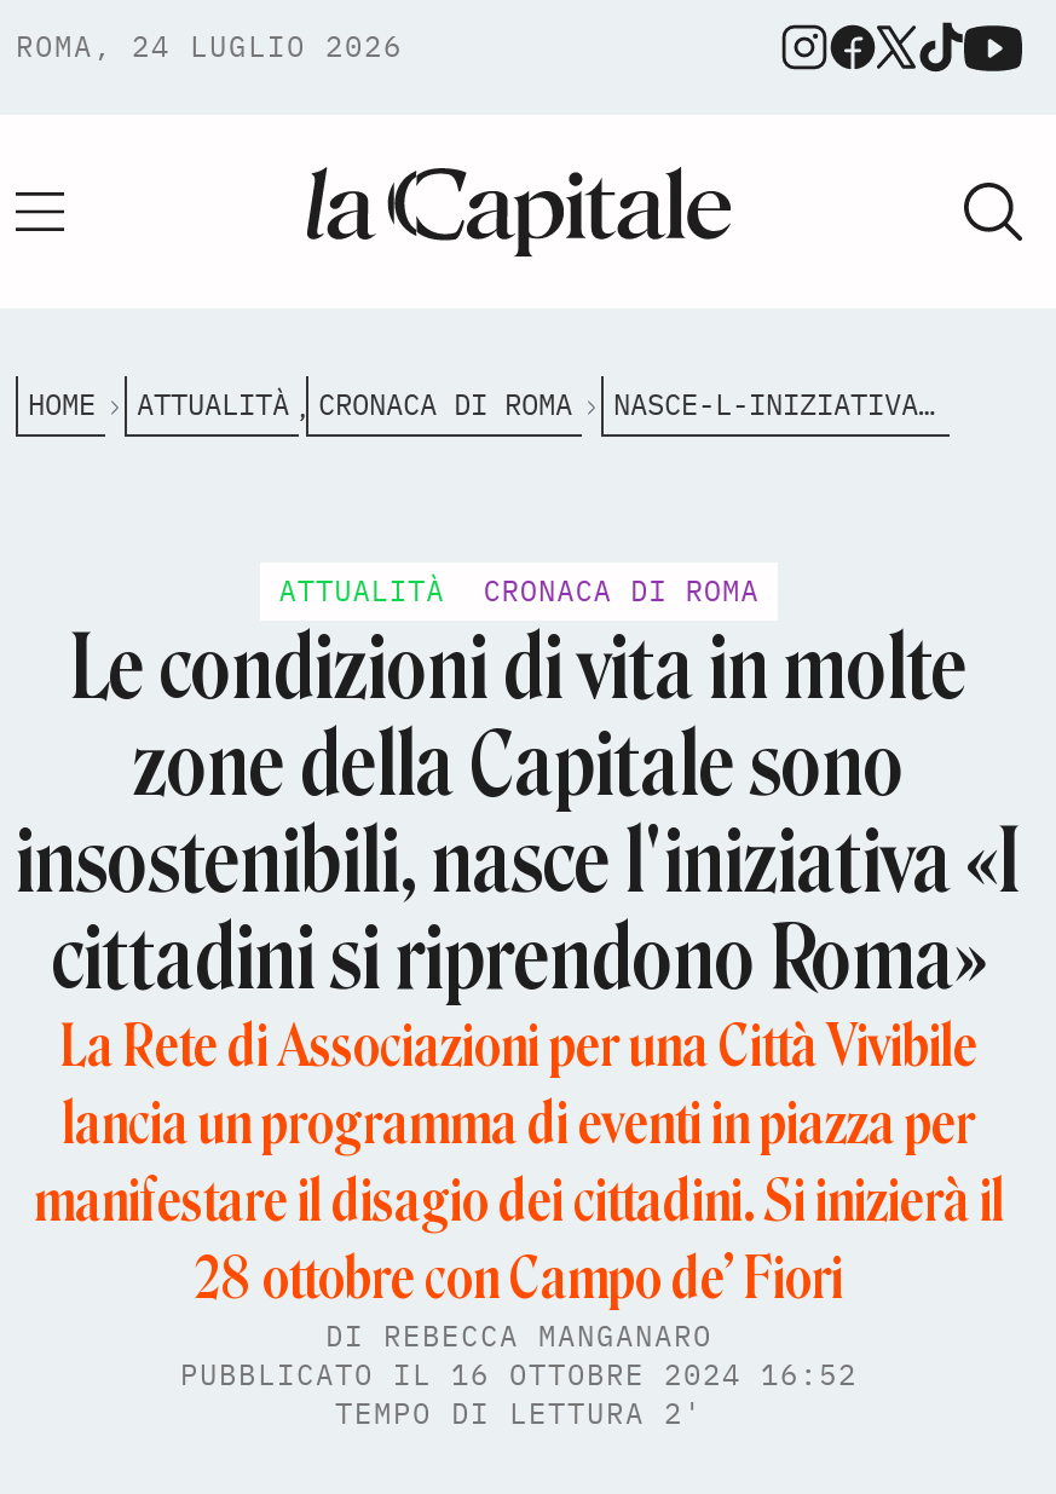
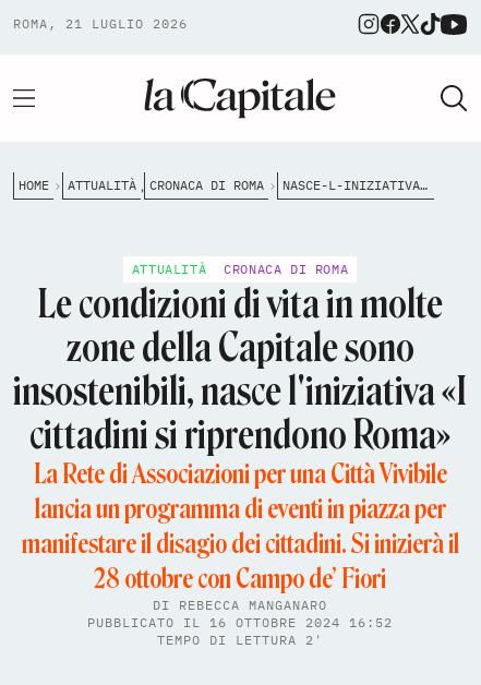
- ROMA, 24 LUGLIO 2026
+ ROMA, 21 LUGLIO 2026
